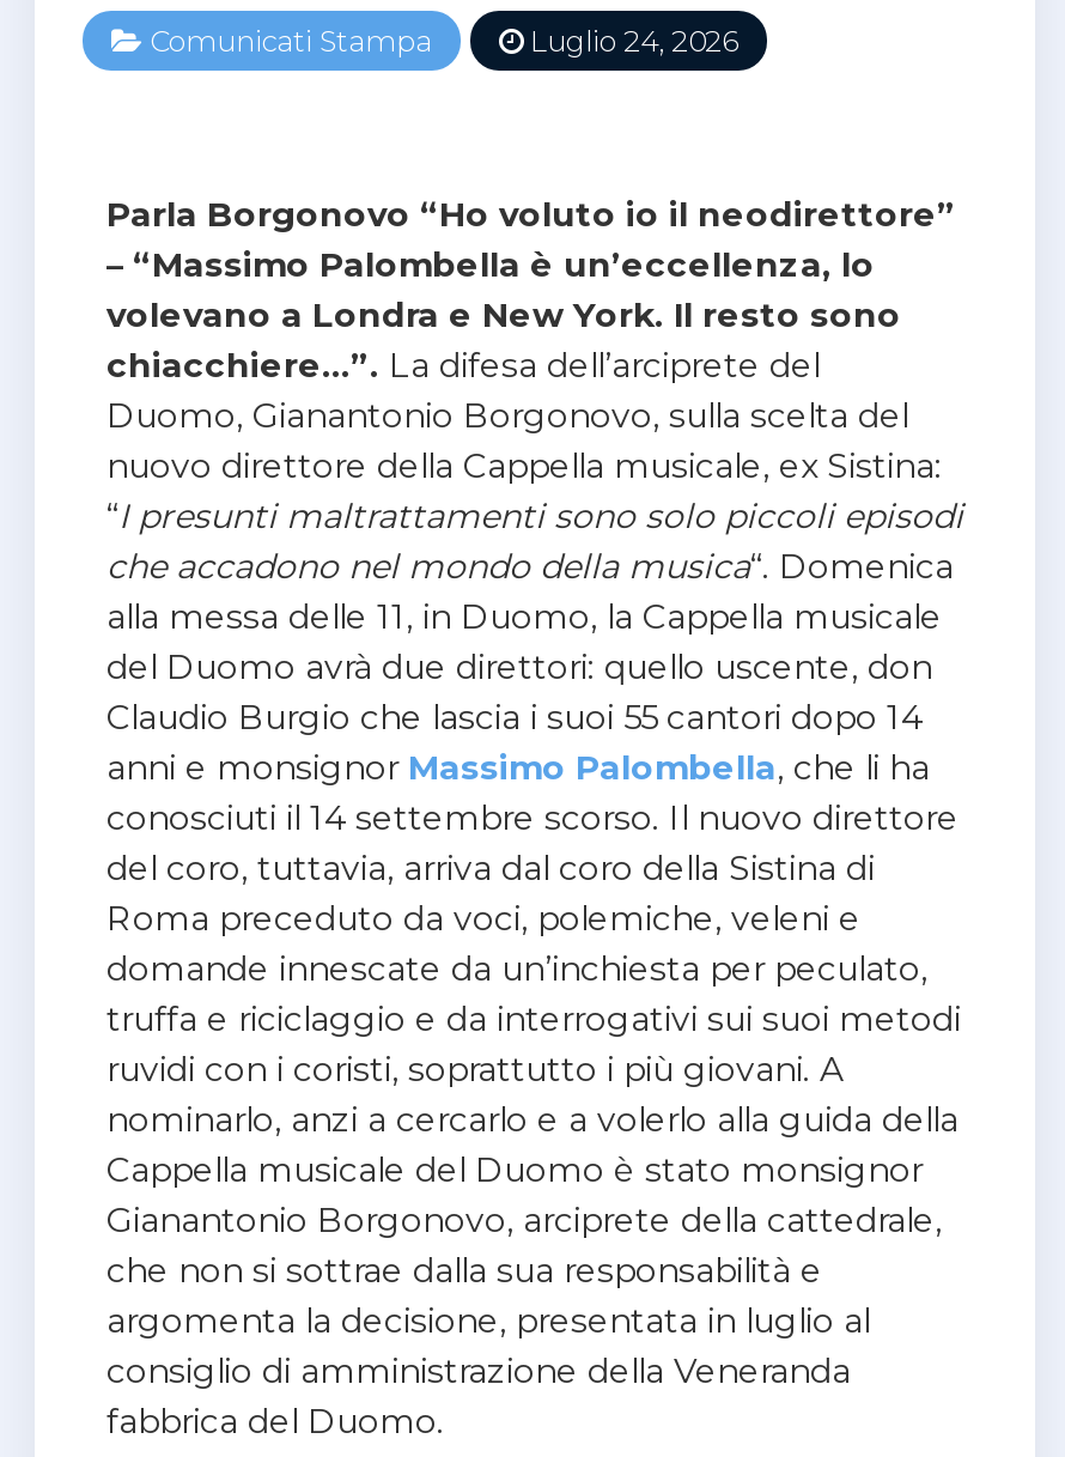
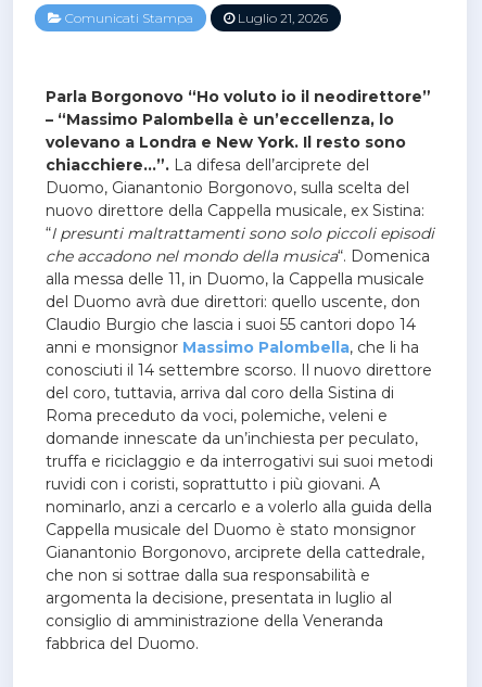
- Luglio 24, 2026
+ Luglio 21, 2026
